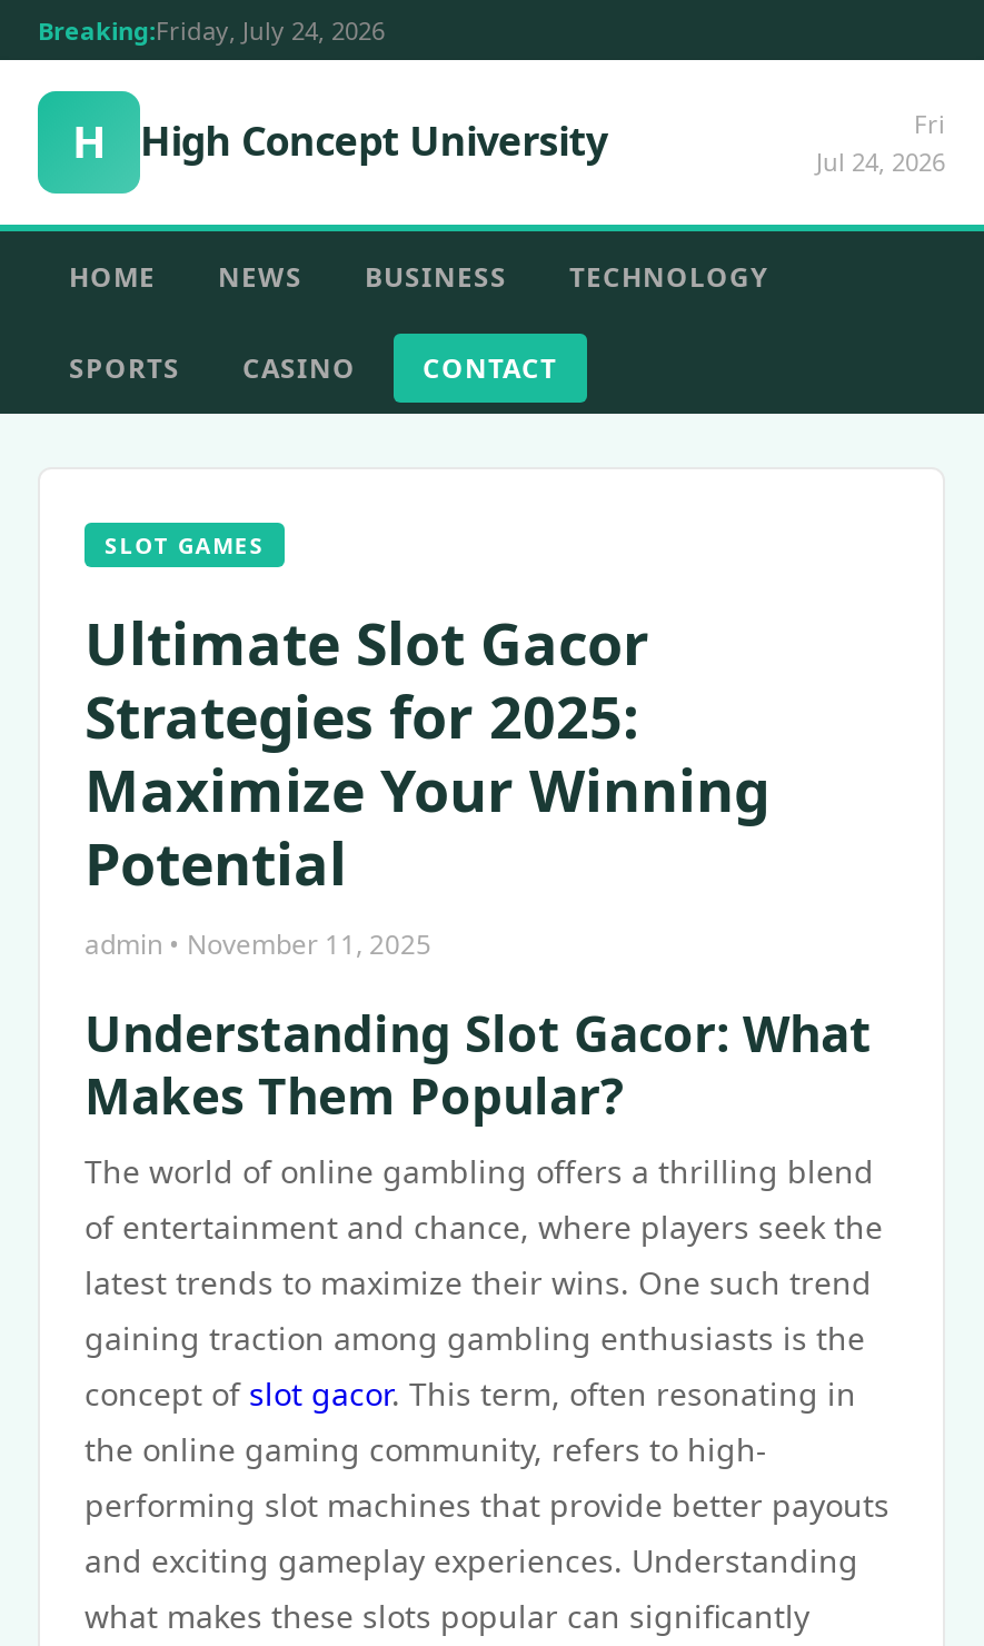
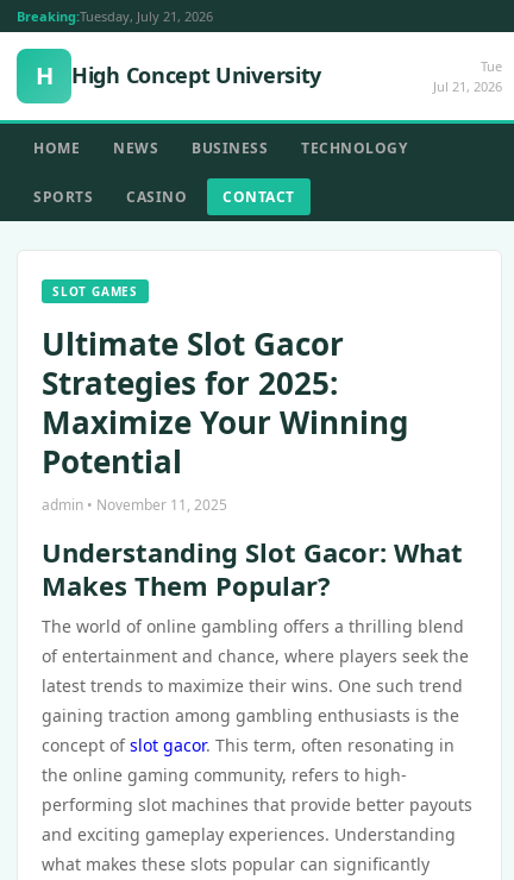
- Breaking:Friday, July 24, 2026
+ Breaking:Tuesday, July 21, 2026

- Fri
- Jul 24, 2026
+ Tue
+ Jul 21, 2026
